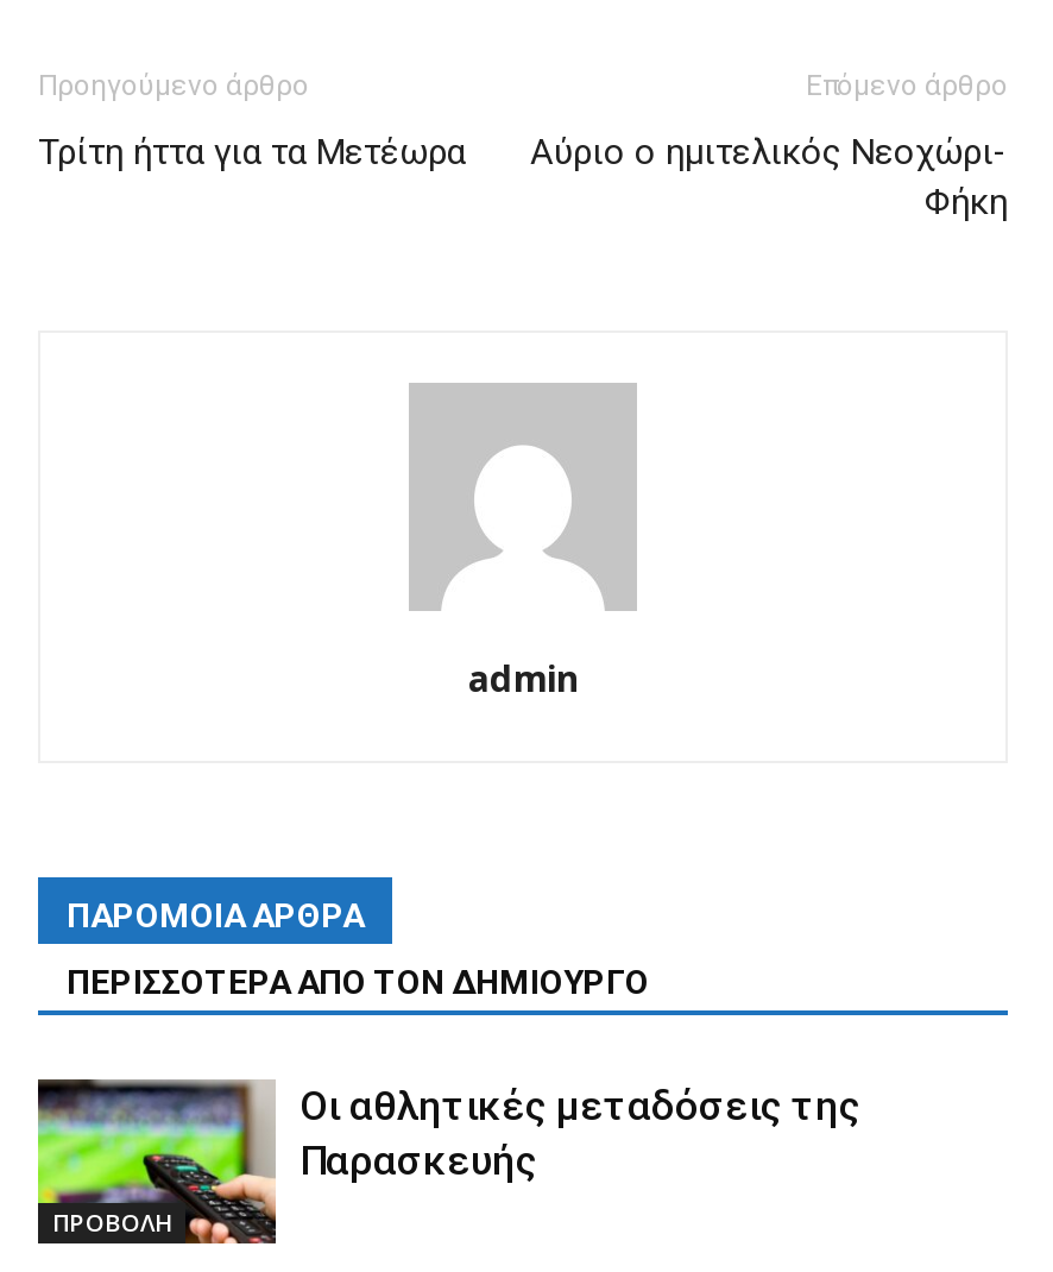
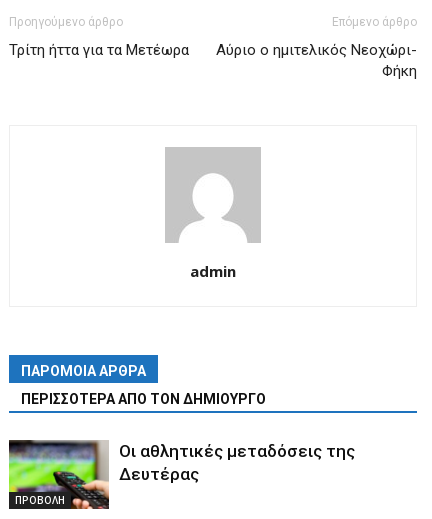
- Παρασκευής
+ Δευτέρας
